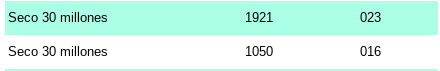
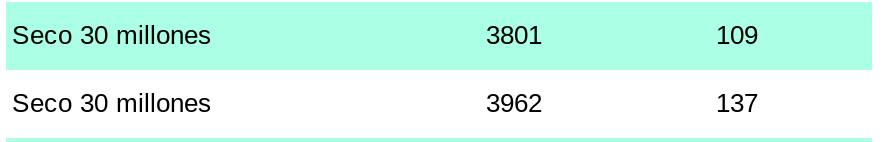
- 1921
+ 3801

- 023
+ 109

- 1050
+ 3962

- 016
+ 137
